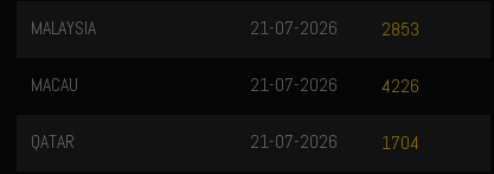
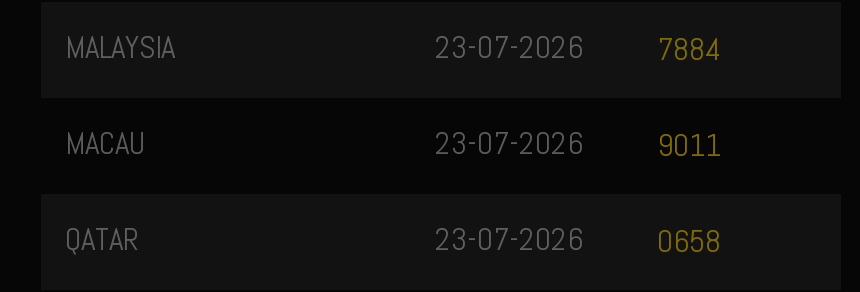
- 21-07-2026
+ 23-07-2026

- 2853
+ 7884

- 21-07-2026
+ 23-07-2026

- 4226
+ 9011

- 21-07-2026
+ 23-07-2026

- 1704
+ 0658
